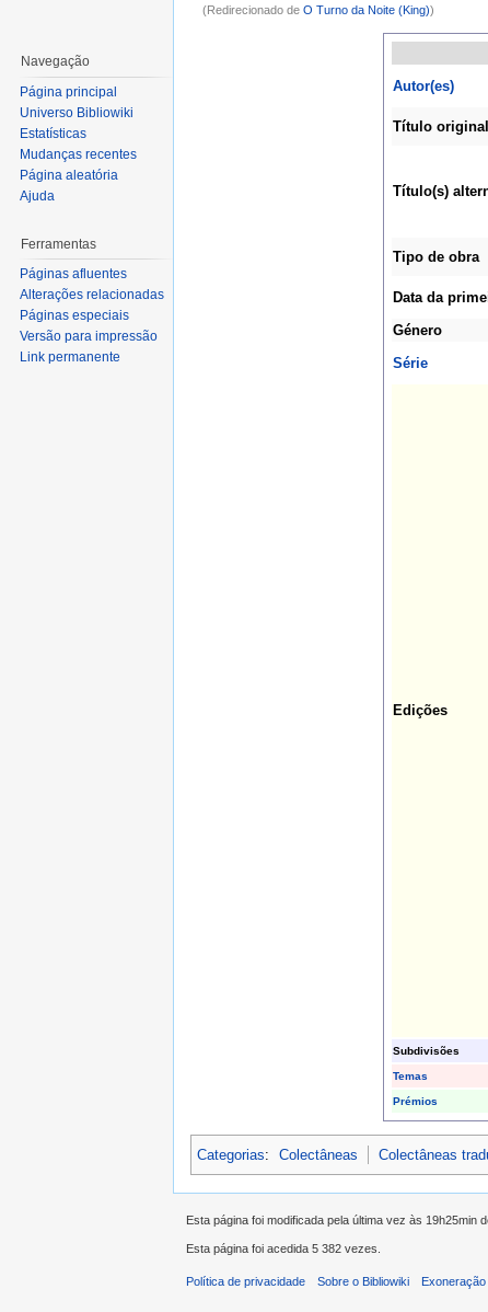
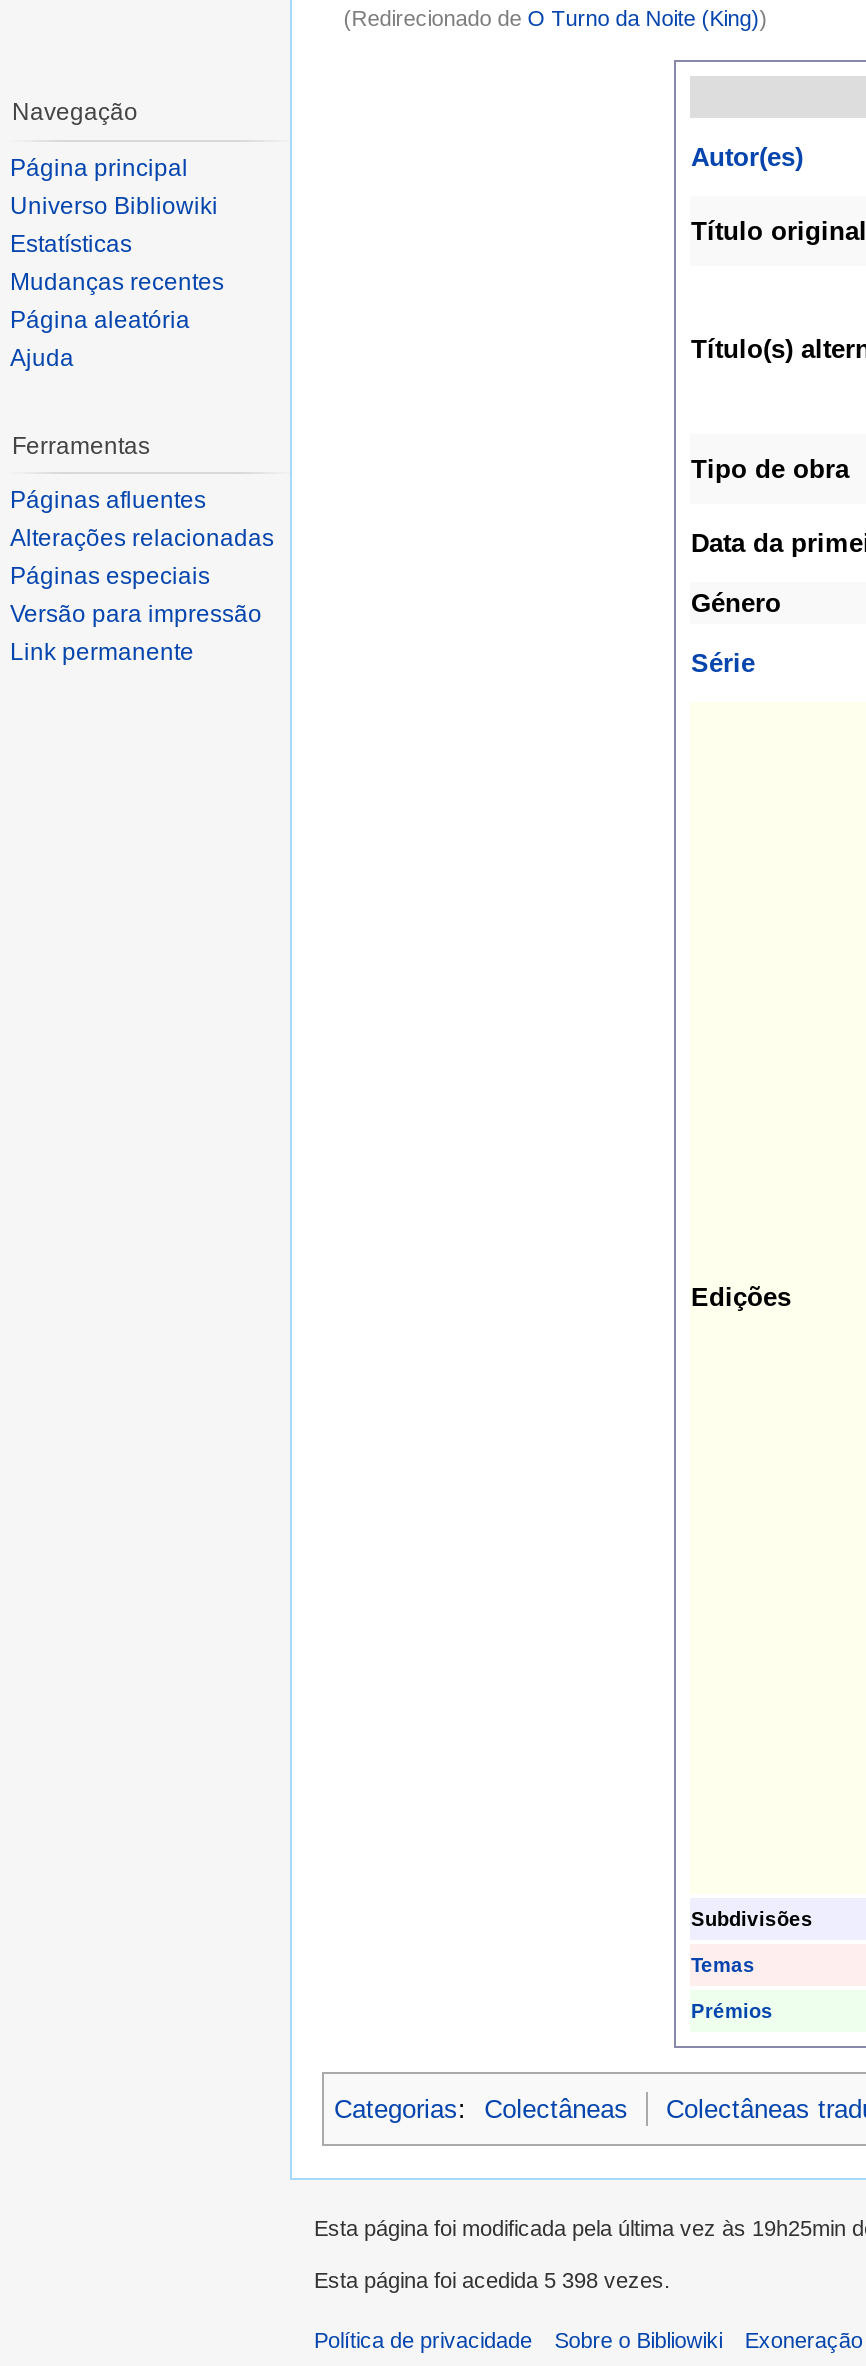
- Esta página foi acedida 5 382 vezes.
+ Esta página foi acedida 5 398 vezes.
